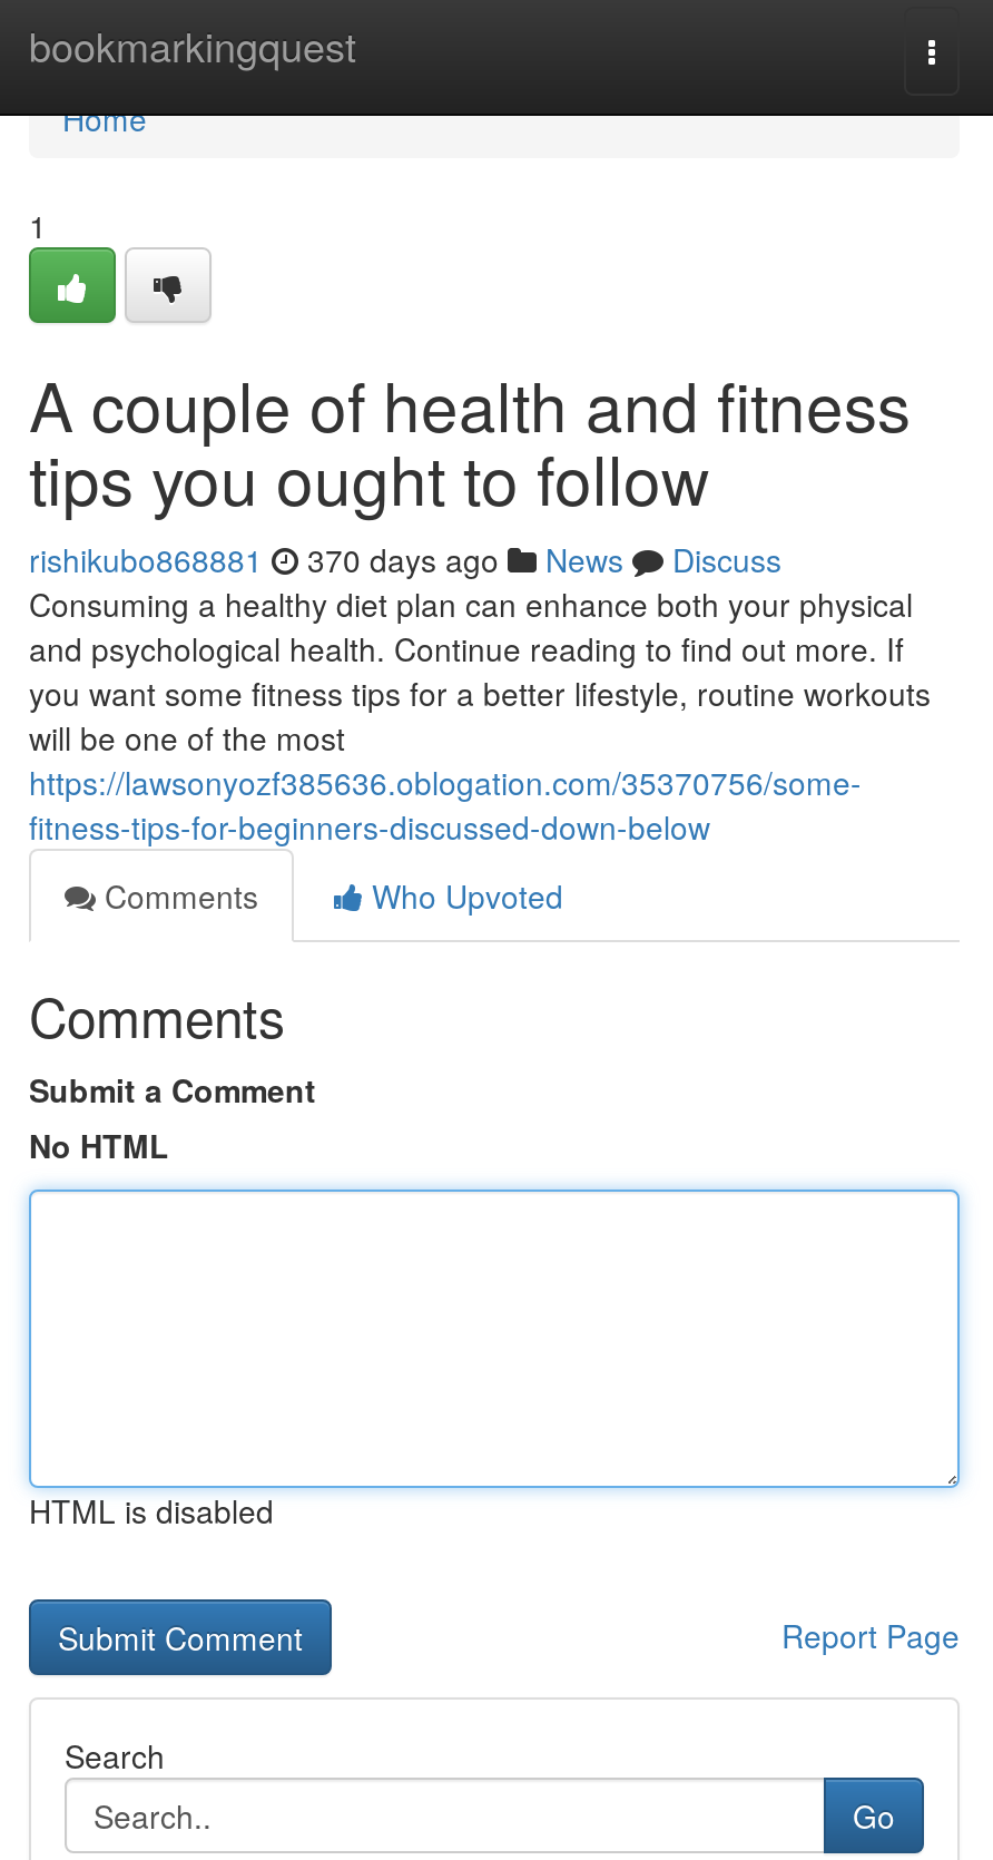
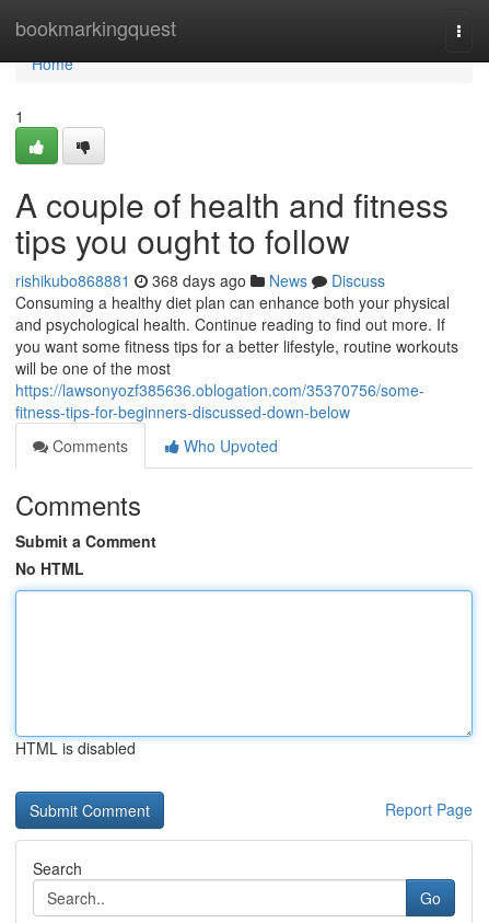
- rishikubo868881 370 days ago News Discuss
+ rishikubo868881 368 days ago News Discuss
